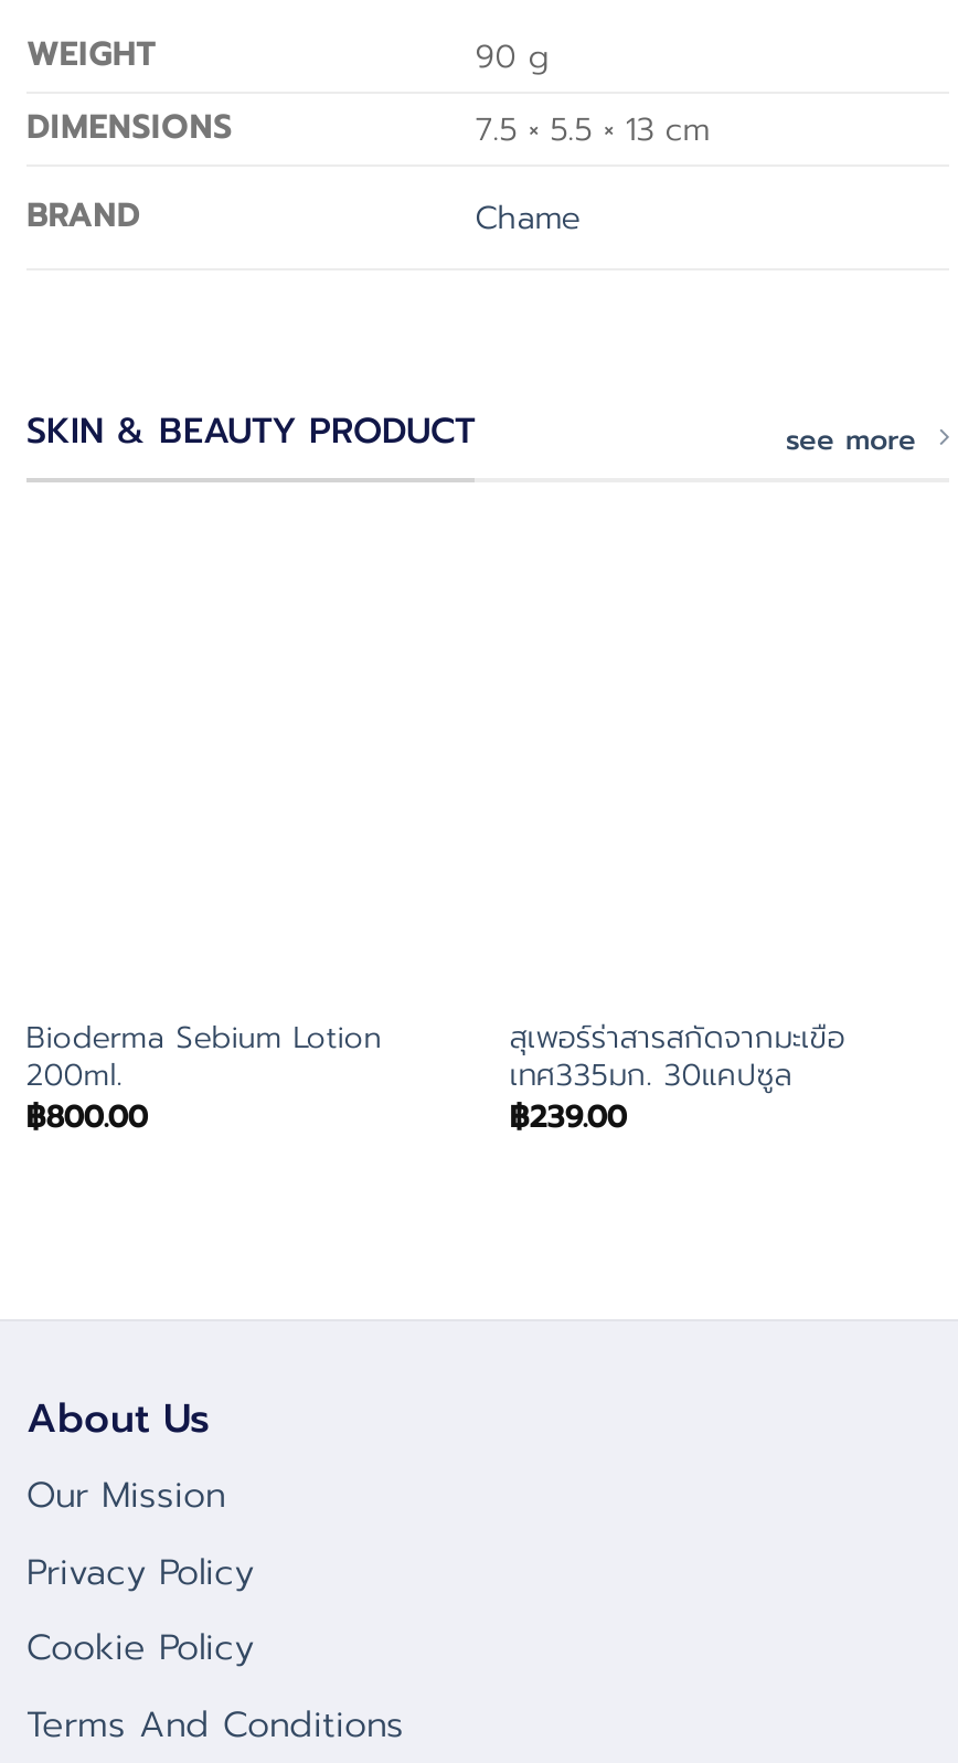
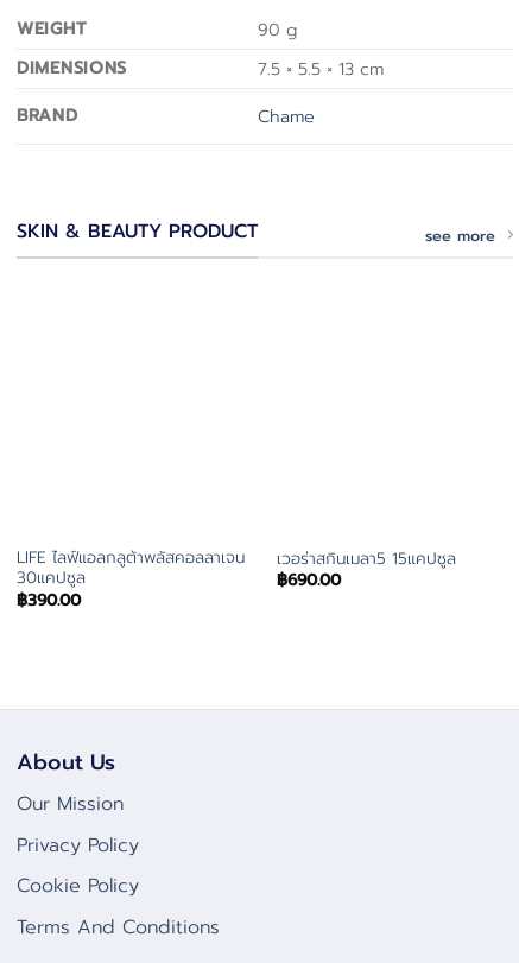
- Bioderma Sebium Lotion
- 200ml.
- ฿800.00
+ LIFE ไลฟ์แอลกลูต้าพลัสคอลลาเจน
+ 30แคปซูล
+ ฿390.00

- สุเพอร์ร่าสารสกัดจากมะเขือ
- เทศ335มก. 30แคปซูล
- ฿239.00
+ เวอร่าสกินเมลา5 15แคปซูล
+ ฿690.00
